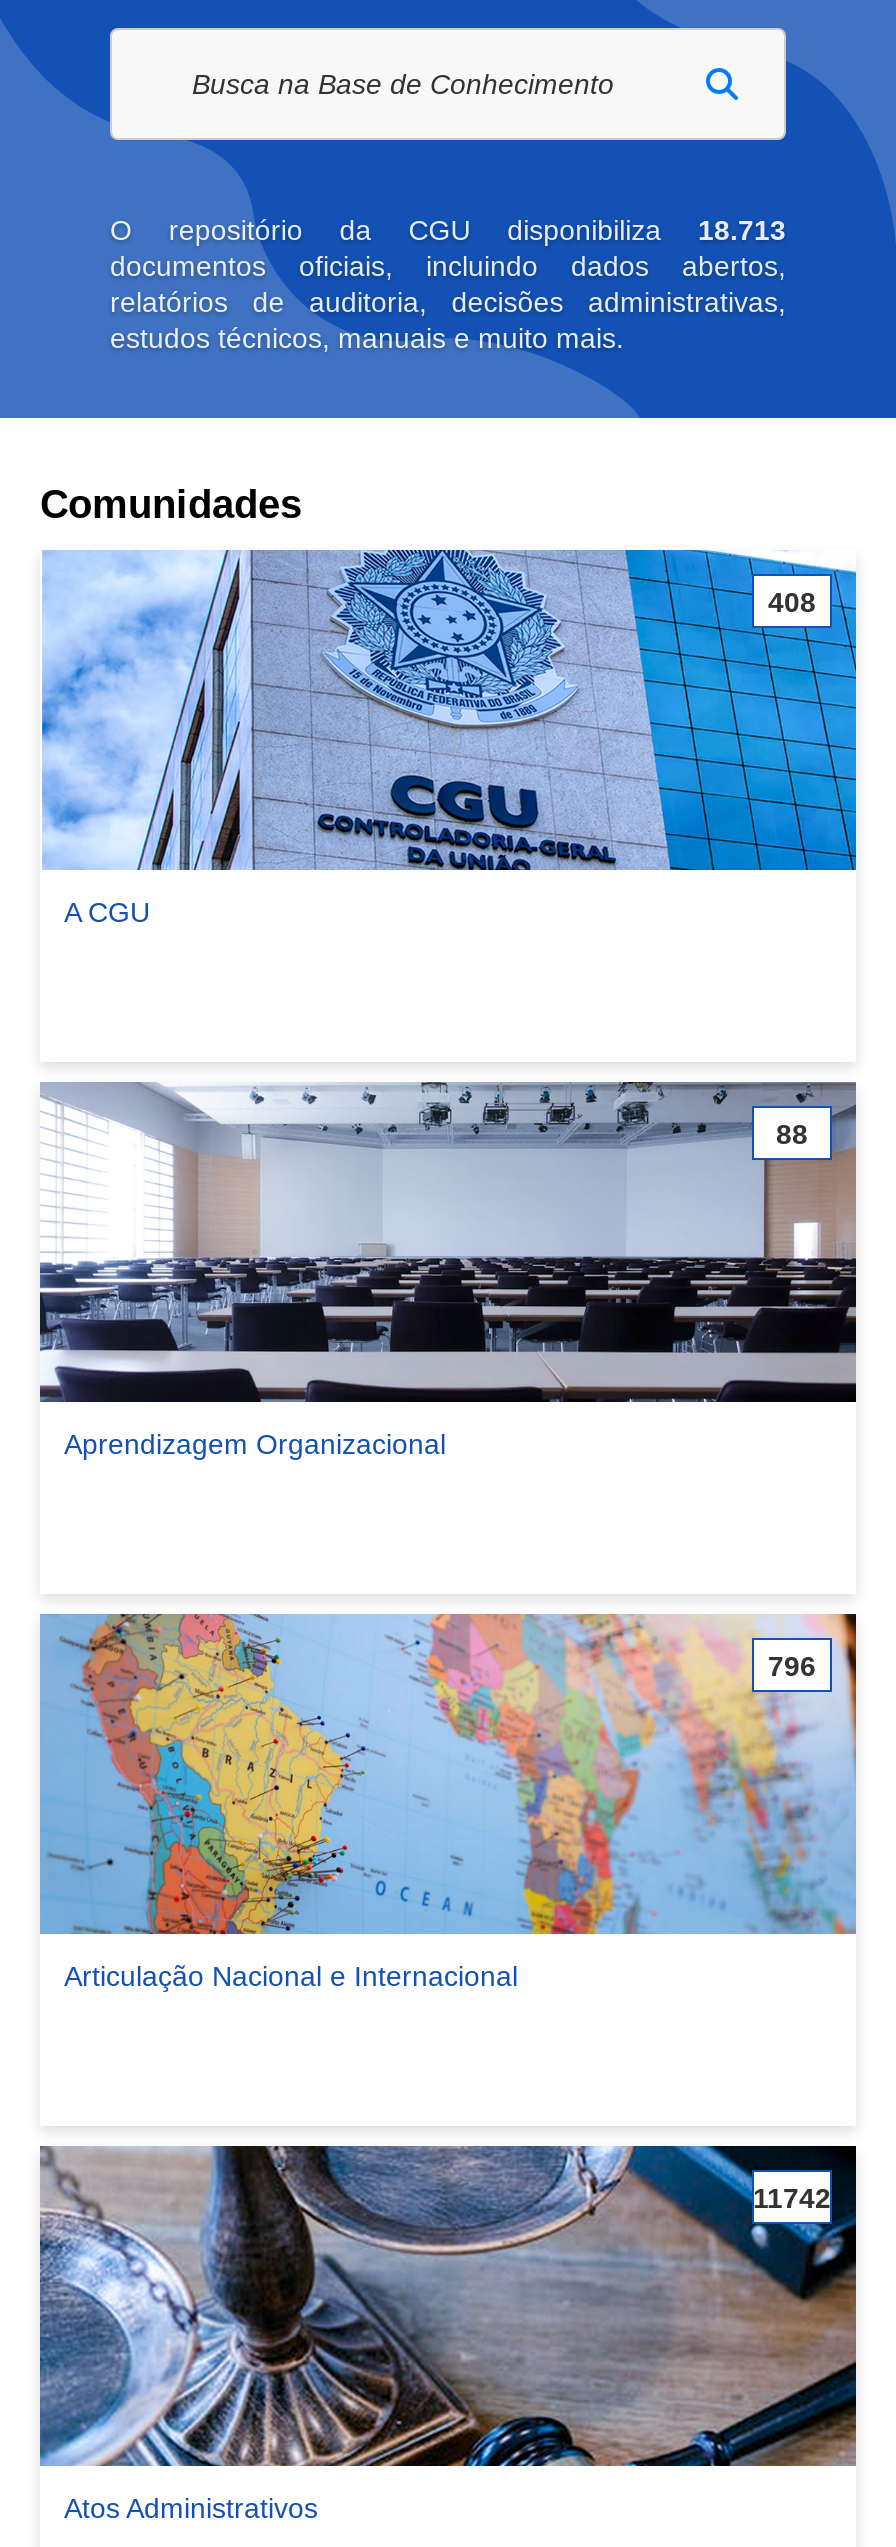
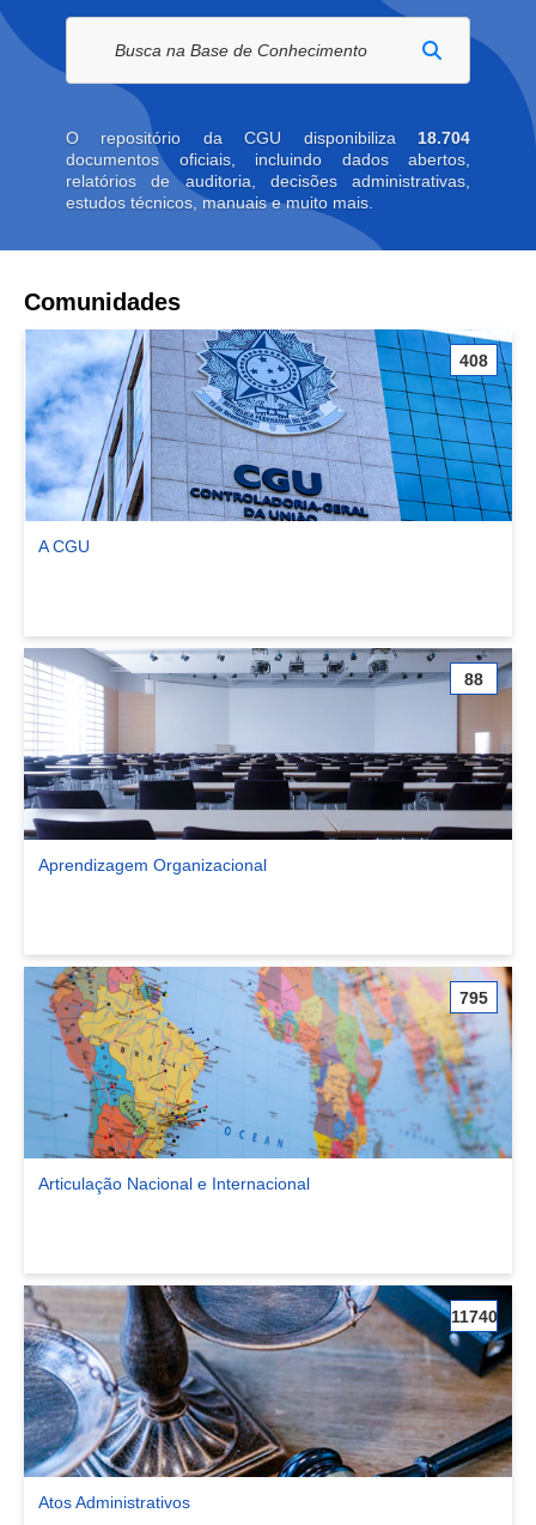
- O repositório da CGU disponibiliza 18.713
+ O repositório da CGU disponibiliza 18.704

- 796
+ 795

- 11742
+ 11740
